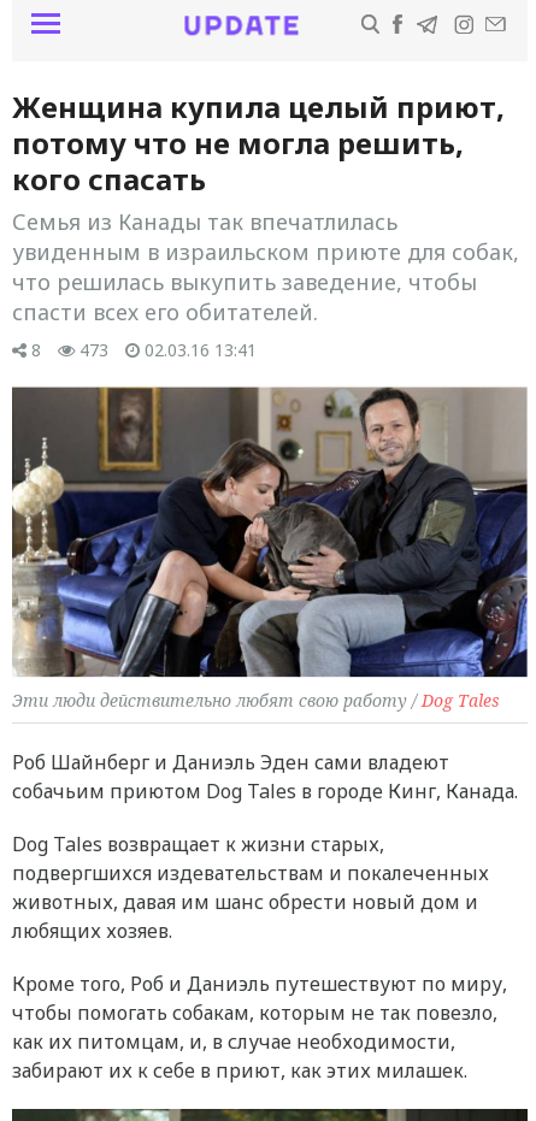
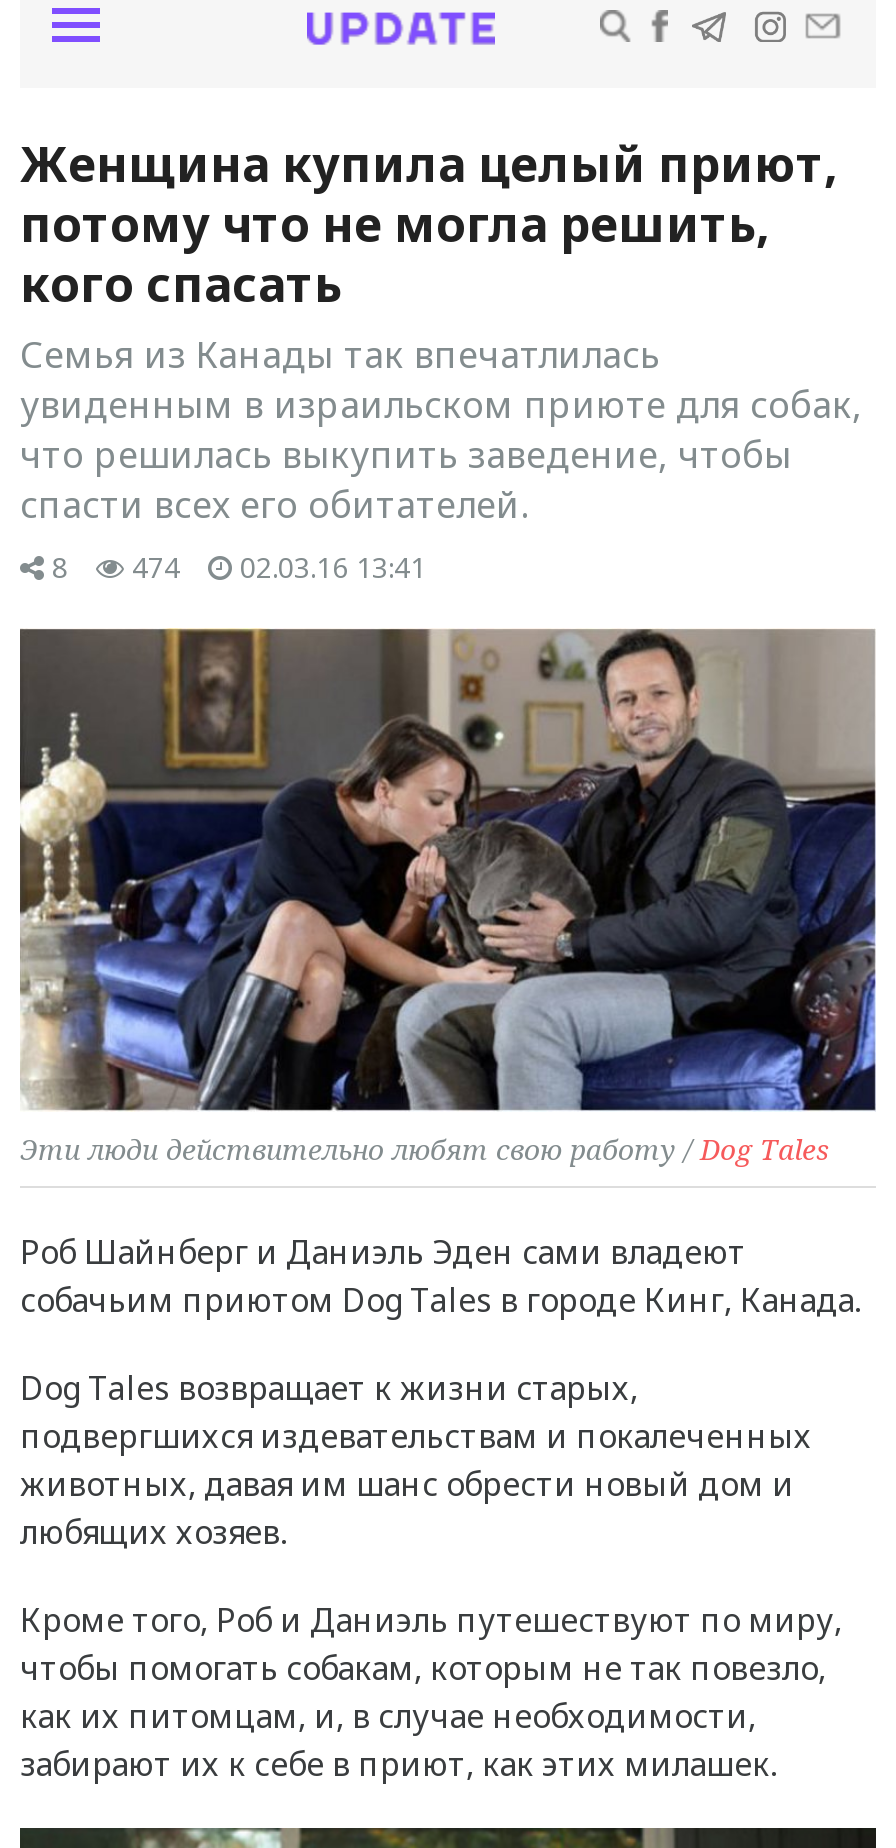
- 8 473 02.03.16 13:41
+ 8 474 02.03.16 13:41
